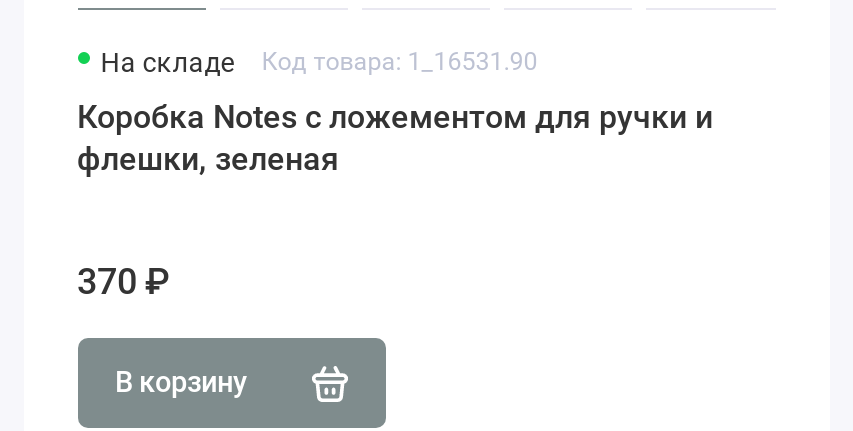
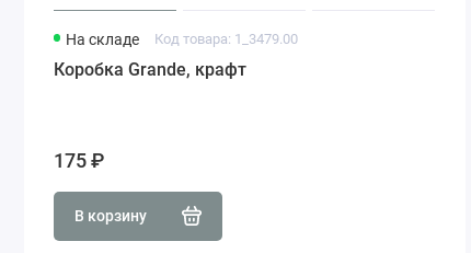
- На складе Код товара: 1_16531.90
+ На складе Код товара: 1_3479.00

- Коробка Notes с ложементом для ручки и
- флешки, зеленая
+ Коробка Grande, крафт

- 370 ₽
+ 175 ₽
